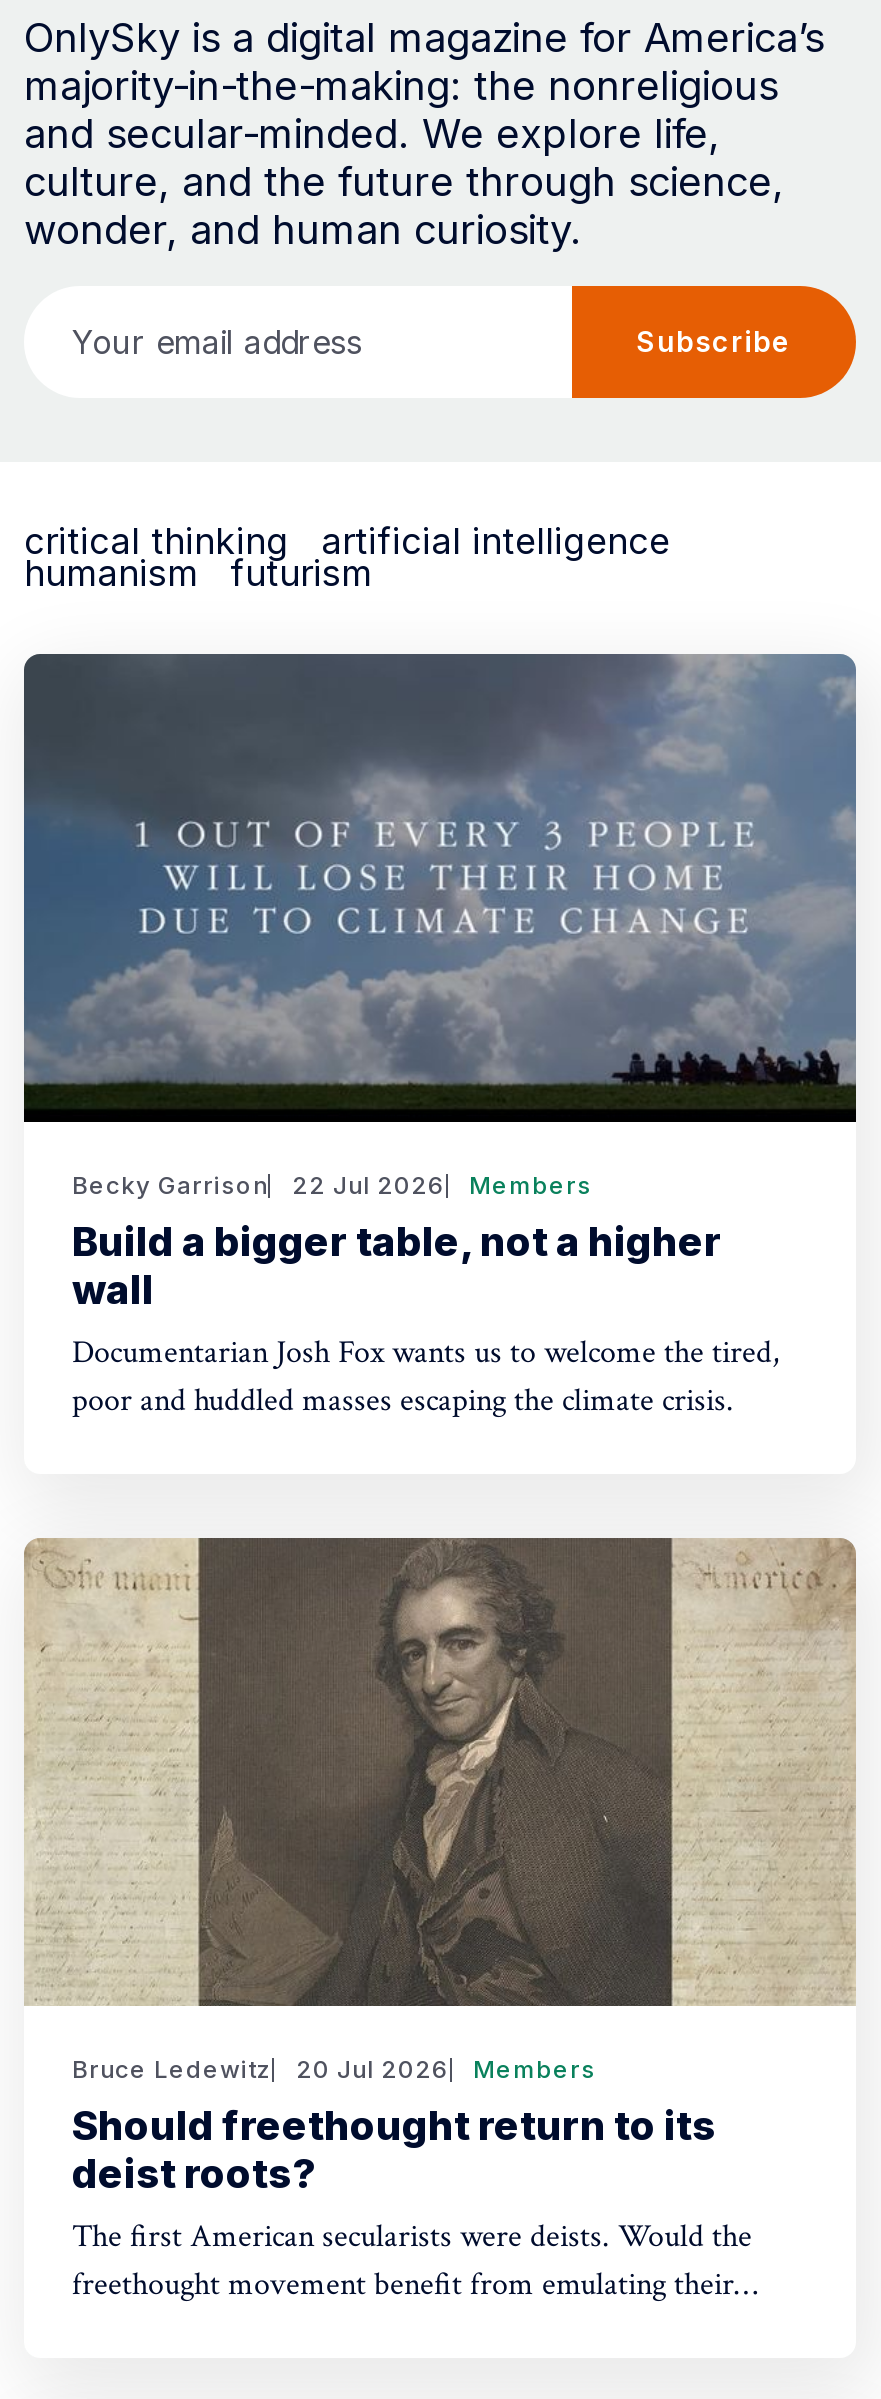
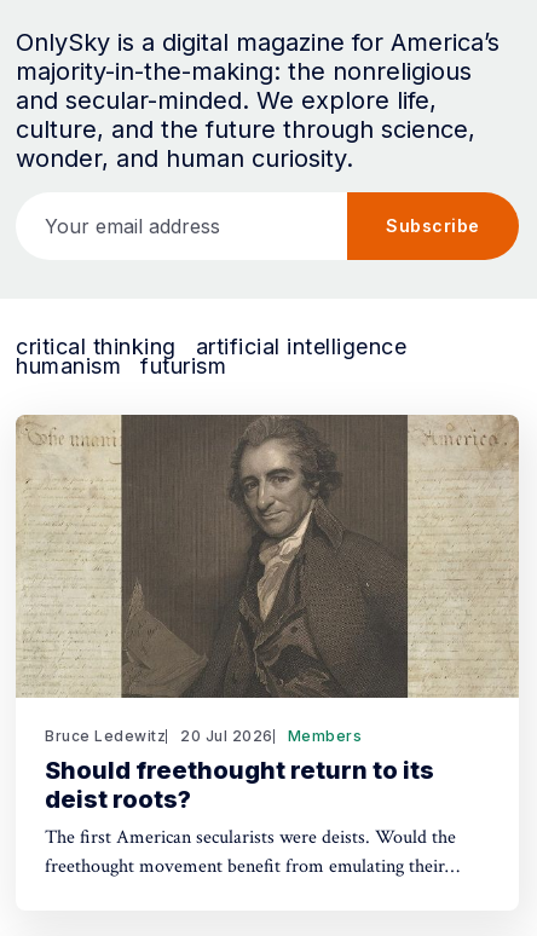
- [image]
- Becky Garrison
- 22 Jul 2026
- Members
- Build a bigger table, not a higher
- wall
- Documentarian Josh Fox wants us to welcome the tired,
- poor and huddled masses escaping the climate crisis.
